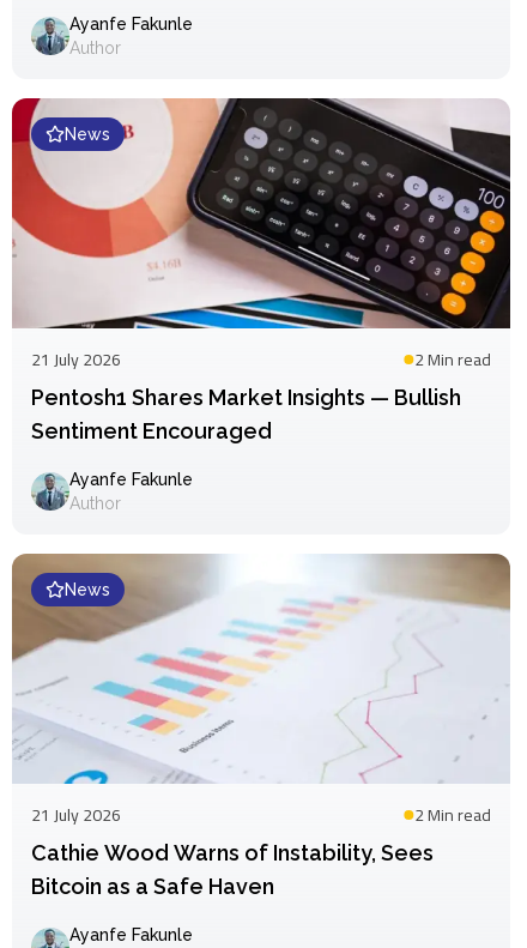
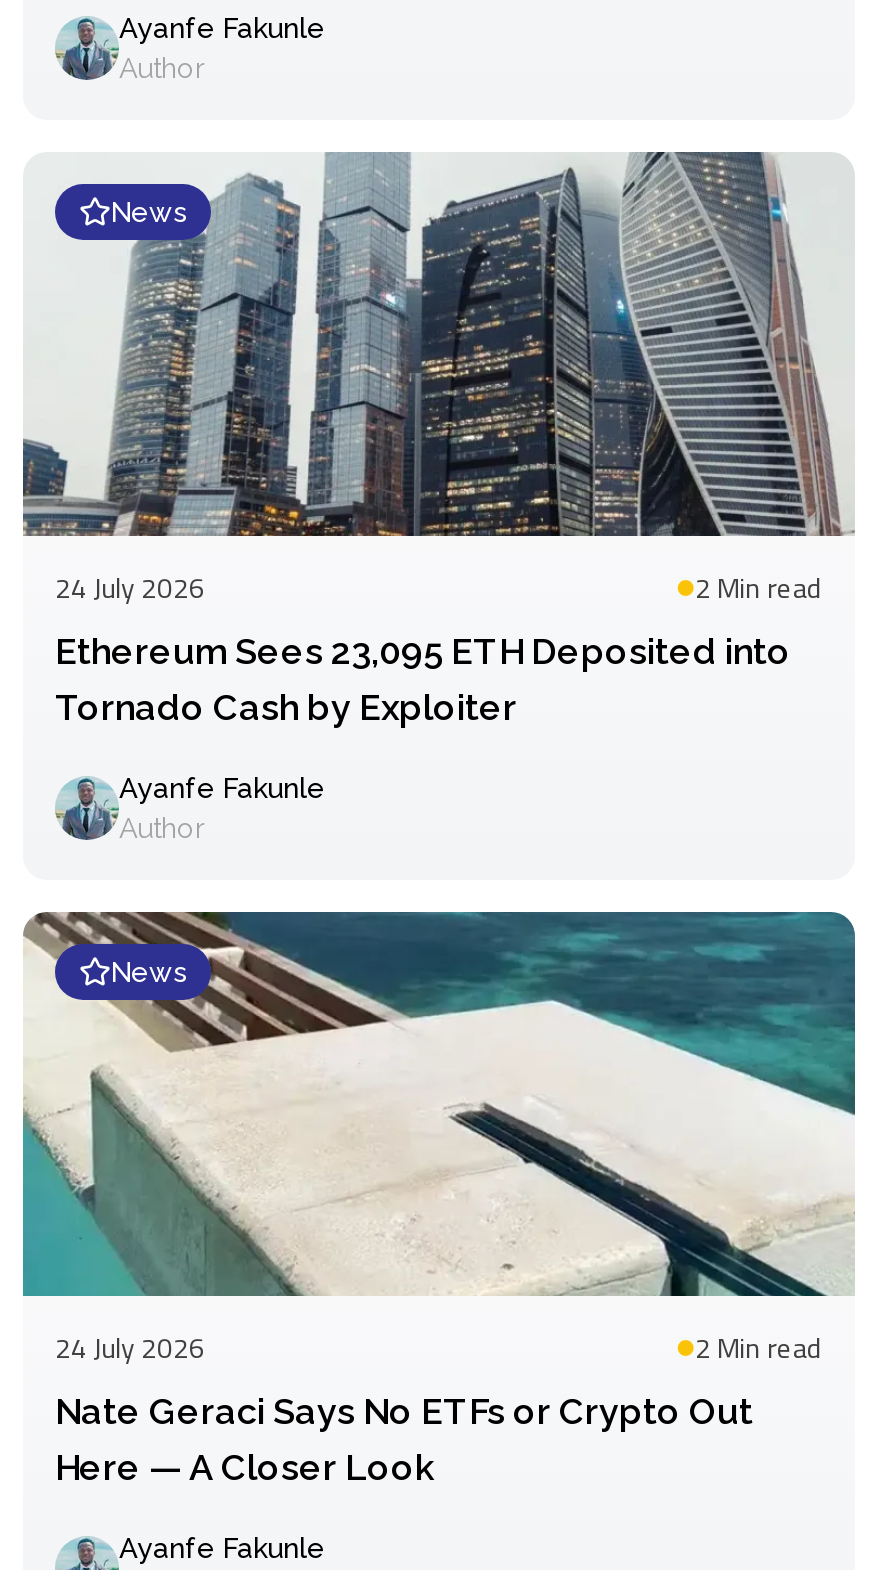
- [image]
- 21 July 2026
+ [image]
+ 24 July 2026

- Pentosh1 Shares Market Insights — Bullish
- Sentiment Encouraged
+ Ethereum Sees 23,095 ETH Deposited into
+ Tornado Cash by Exploiter

- [image]
- 21 July 2026
+ [image]
+ 24 July 2026

- Cathie Wood Warns of Instability, Sees
- Bitcoin as a Safe Haven
+ Nate Geraci Says No ETFs or Crypto Out
+ Here — A Closer Look
